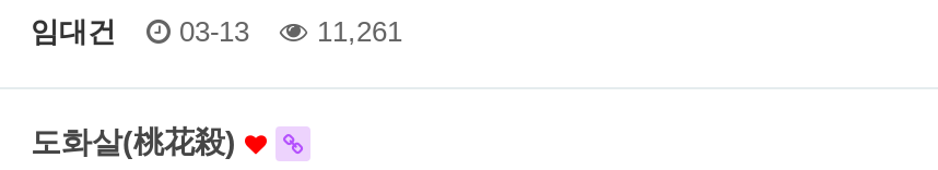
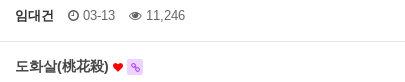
- 임대건 03-13 11,261
+ 임대건 03-13 11,246
